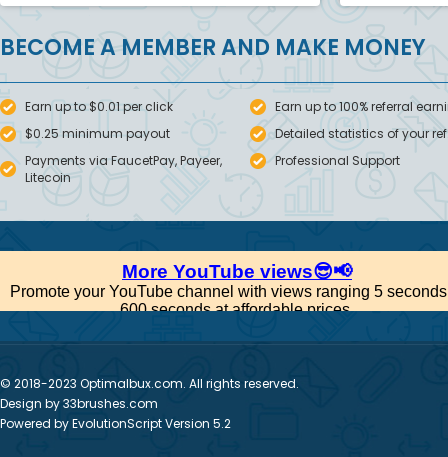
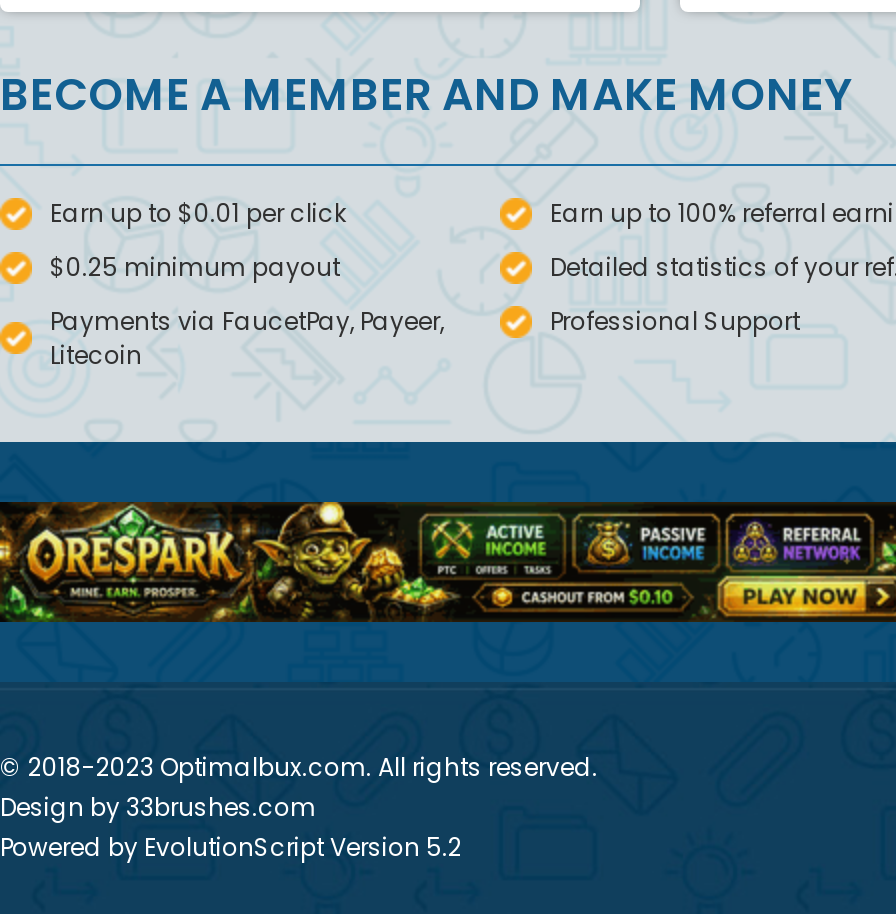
- [image]
+ [image]
